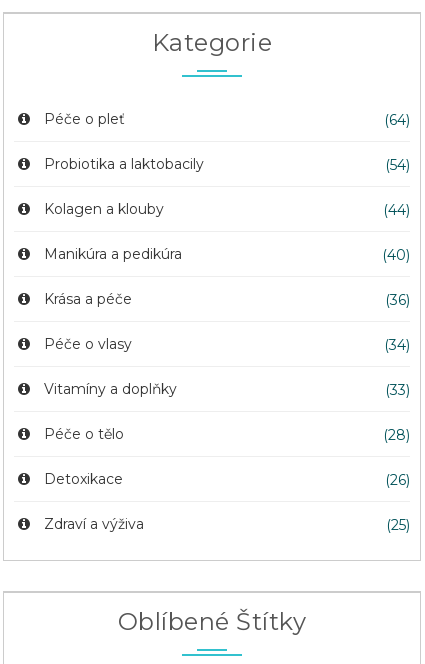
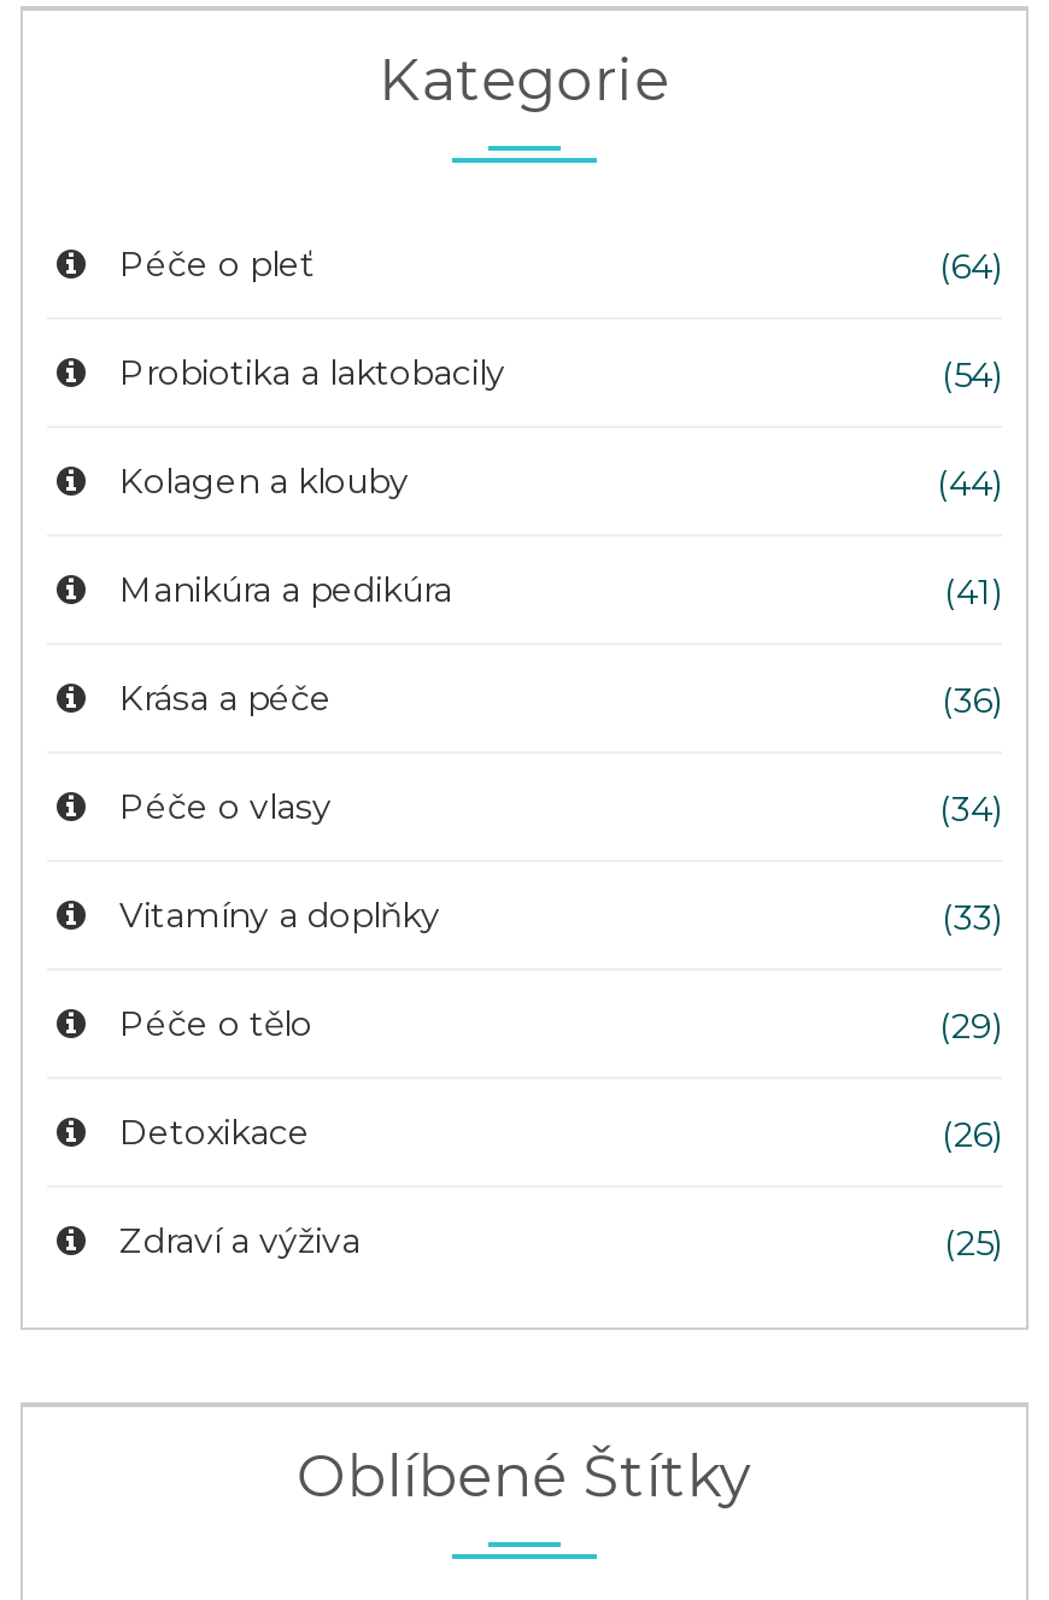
- (40)
+ (41)

- (28)
+ (29)
